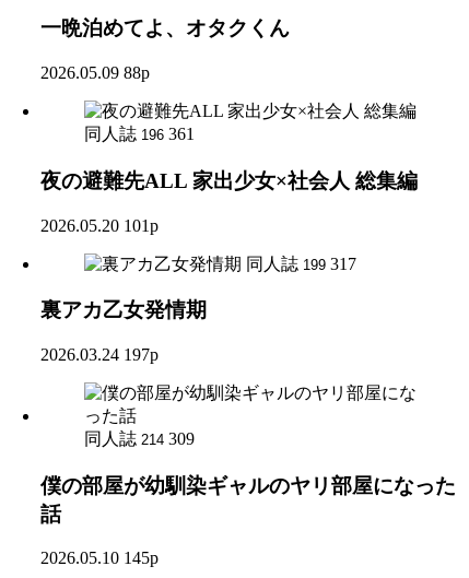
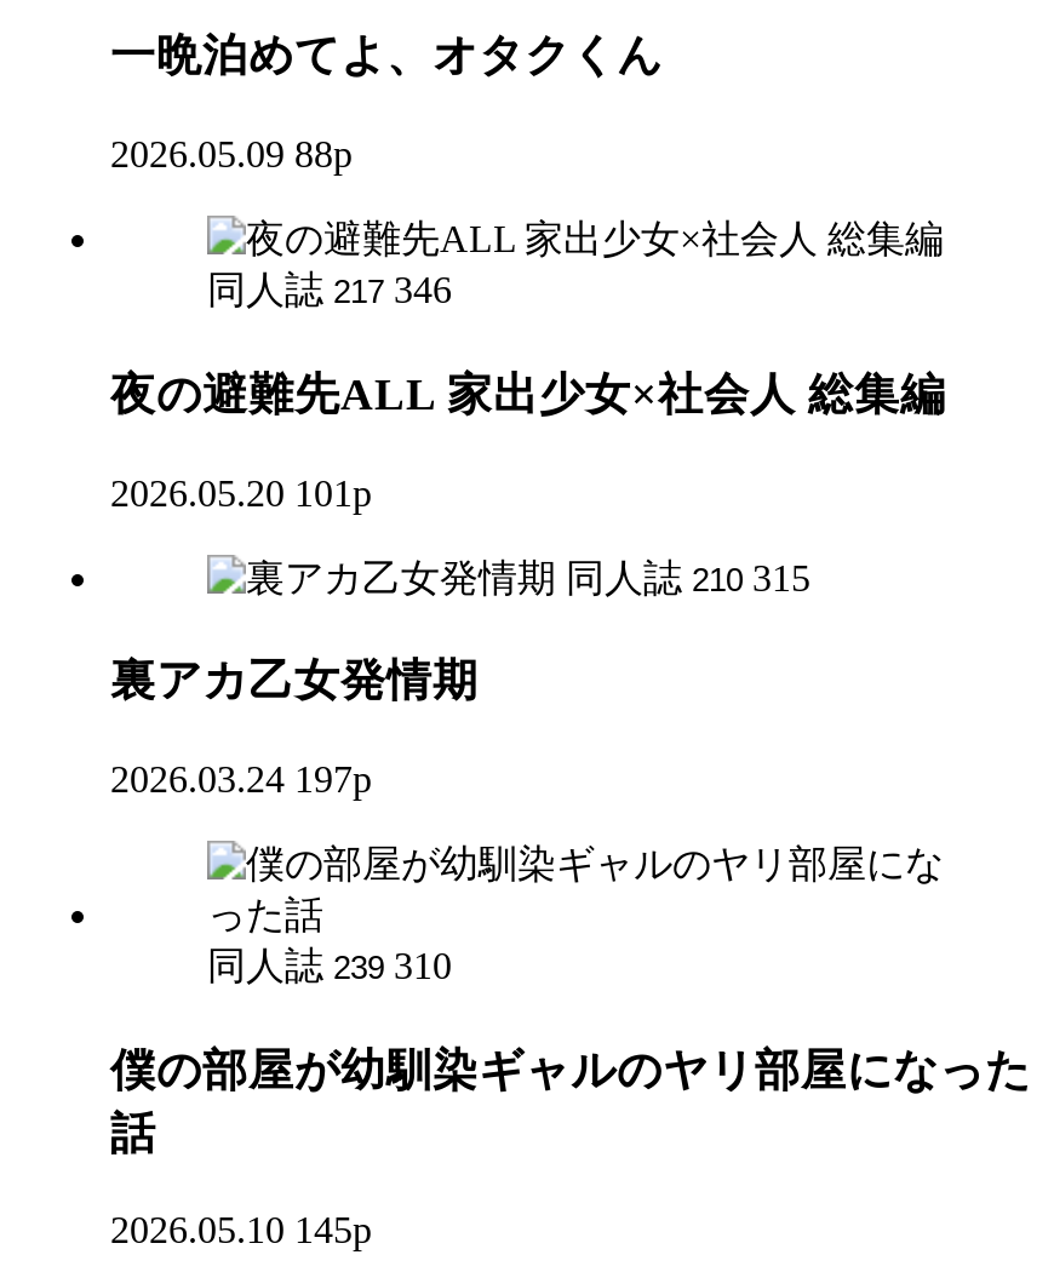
- 同人誌 196 361
+ 同人誌 217 346

- 同人誌 199 317
+ 同人誌 210 315

- 同人誌 214 309
+ 同人誌 239 310
